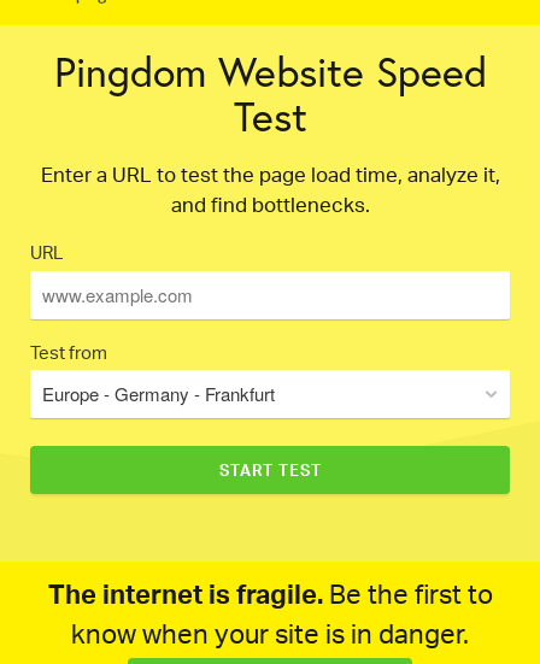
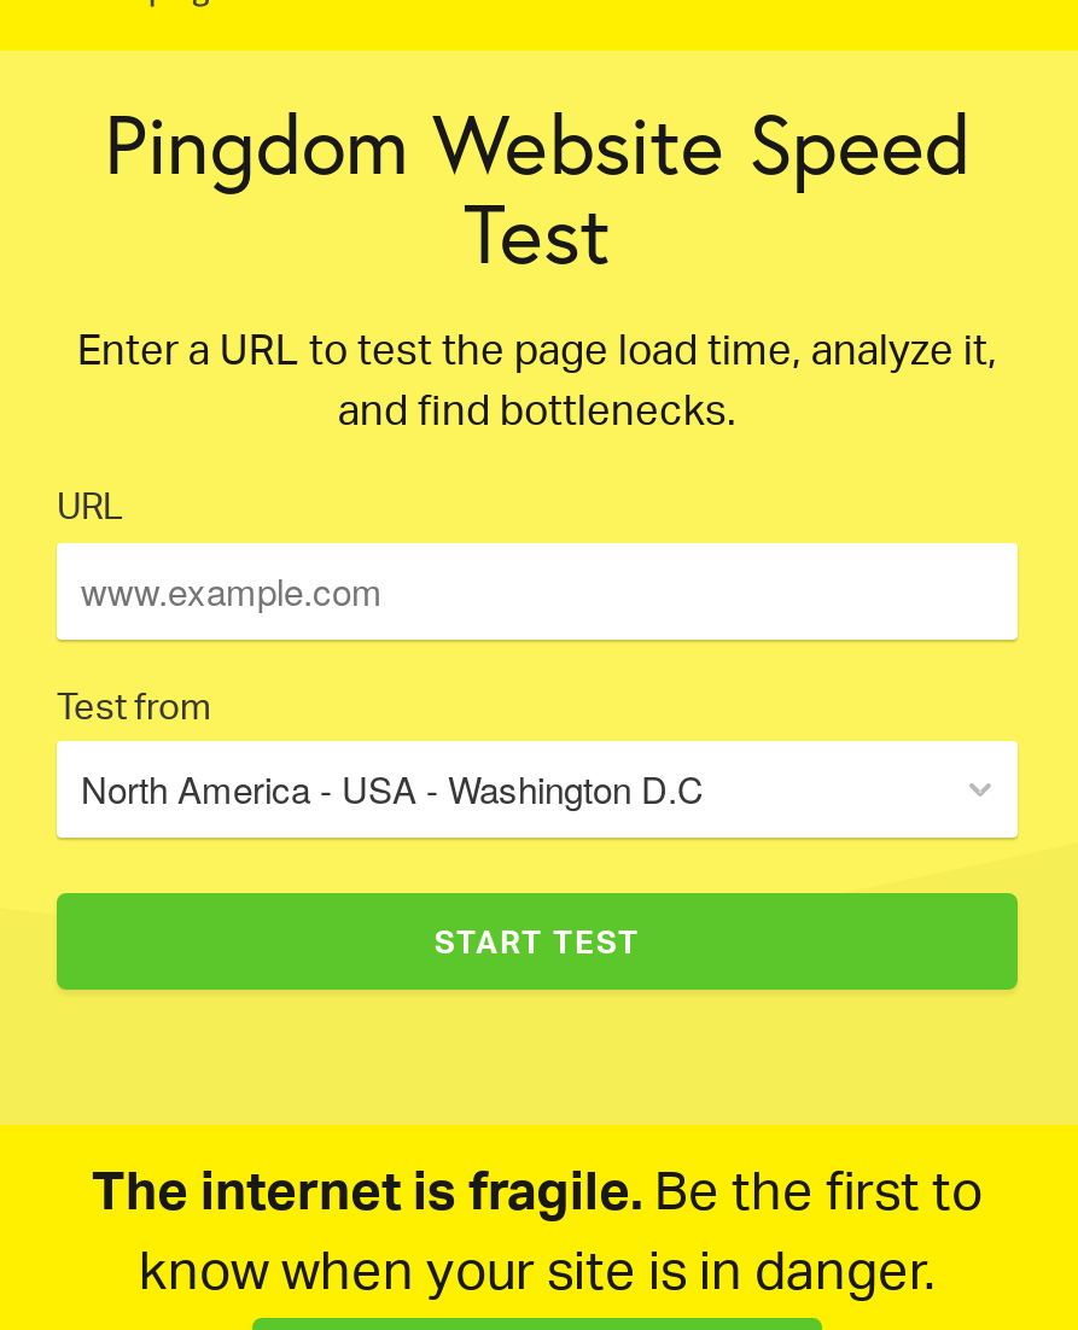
- Europe - Germany - Frankfurt
+ North America - USA - Washington D.C
